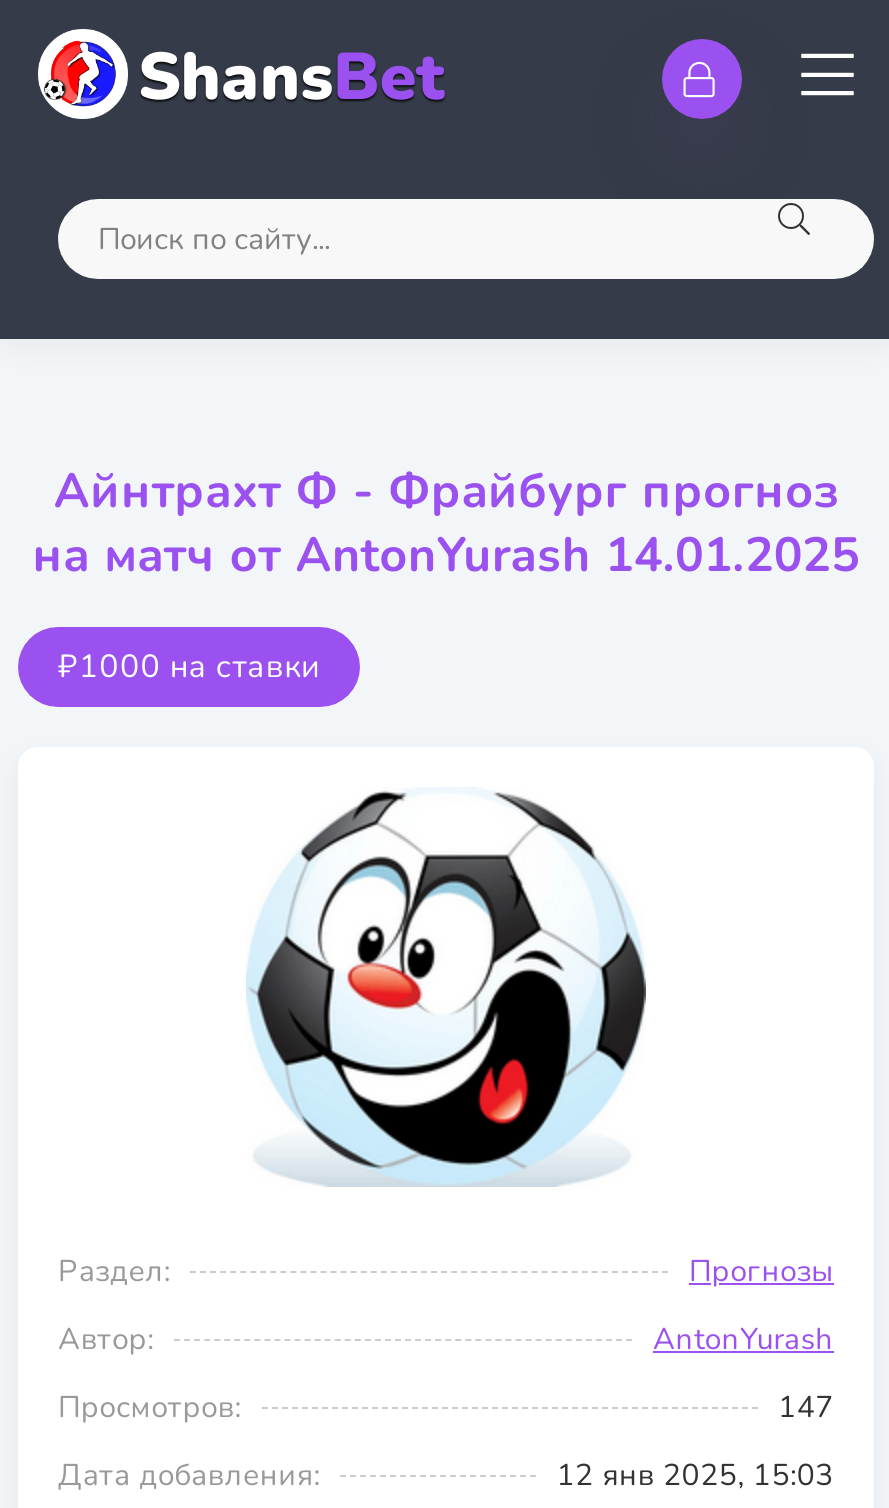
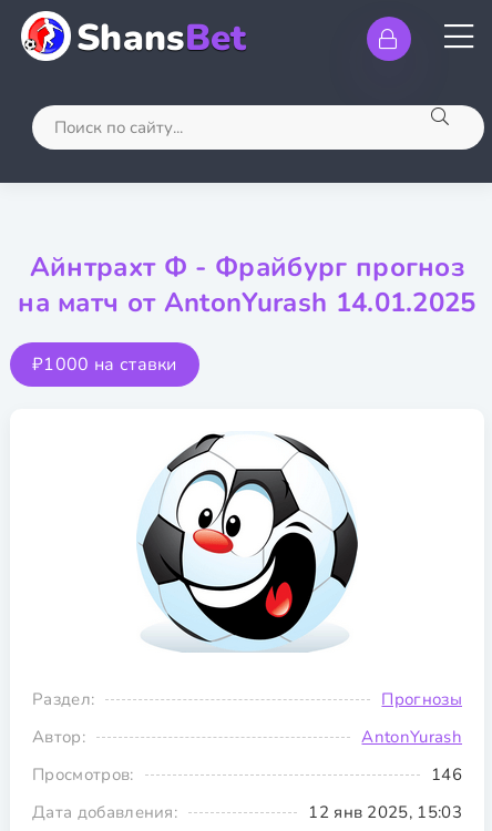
- 147
+ 146
